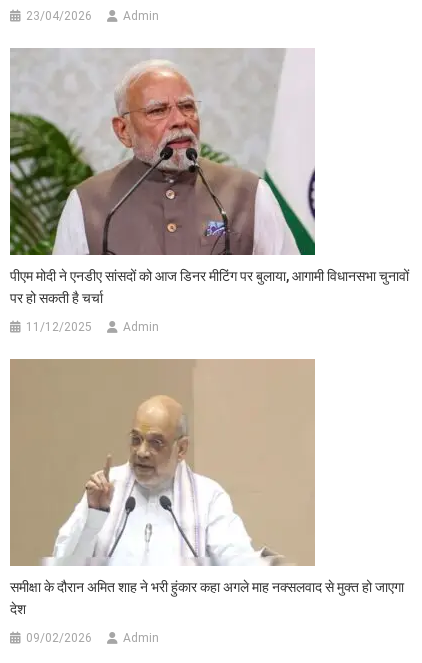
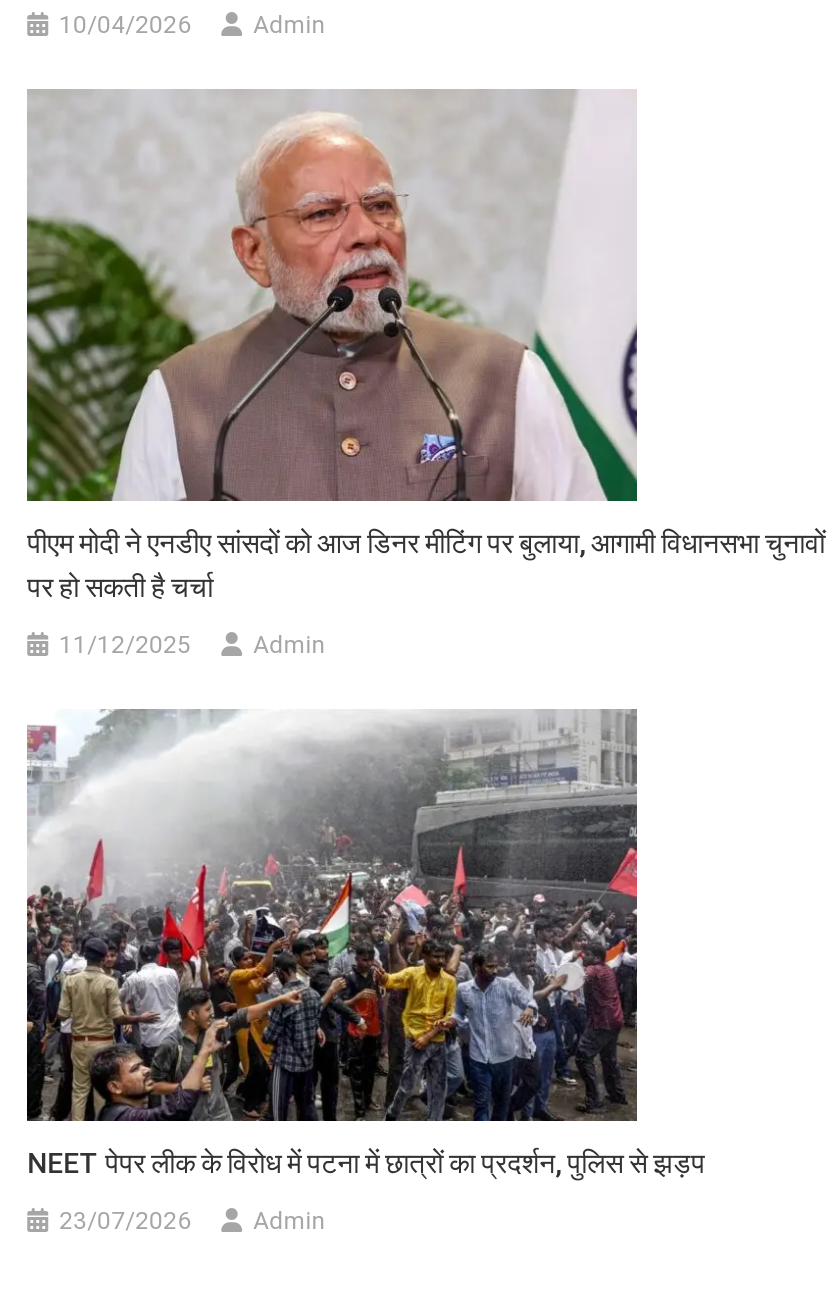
- 23/04/2026
+ 10/04/2026

- [image]
- समीक्षा के दौरान अमित शाह ने भरी हुंकार कहा अगले माह नक्सलवाद से मुक्त हो जाएगा
- देश
+ [image]
+ NEET पेपर लीक के विरोध में पटना में छात्रों का प्रदर्शन, पुलिस से झड़प

- 09/02/2026
+ 23/07/2026
